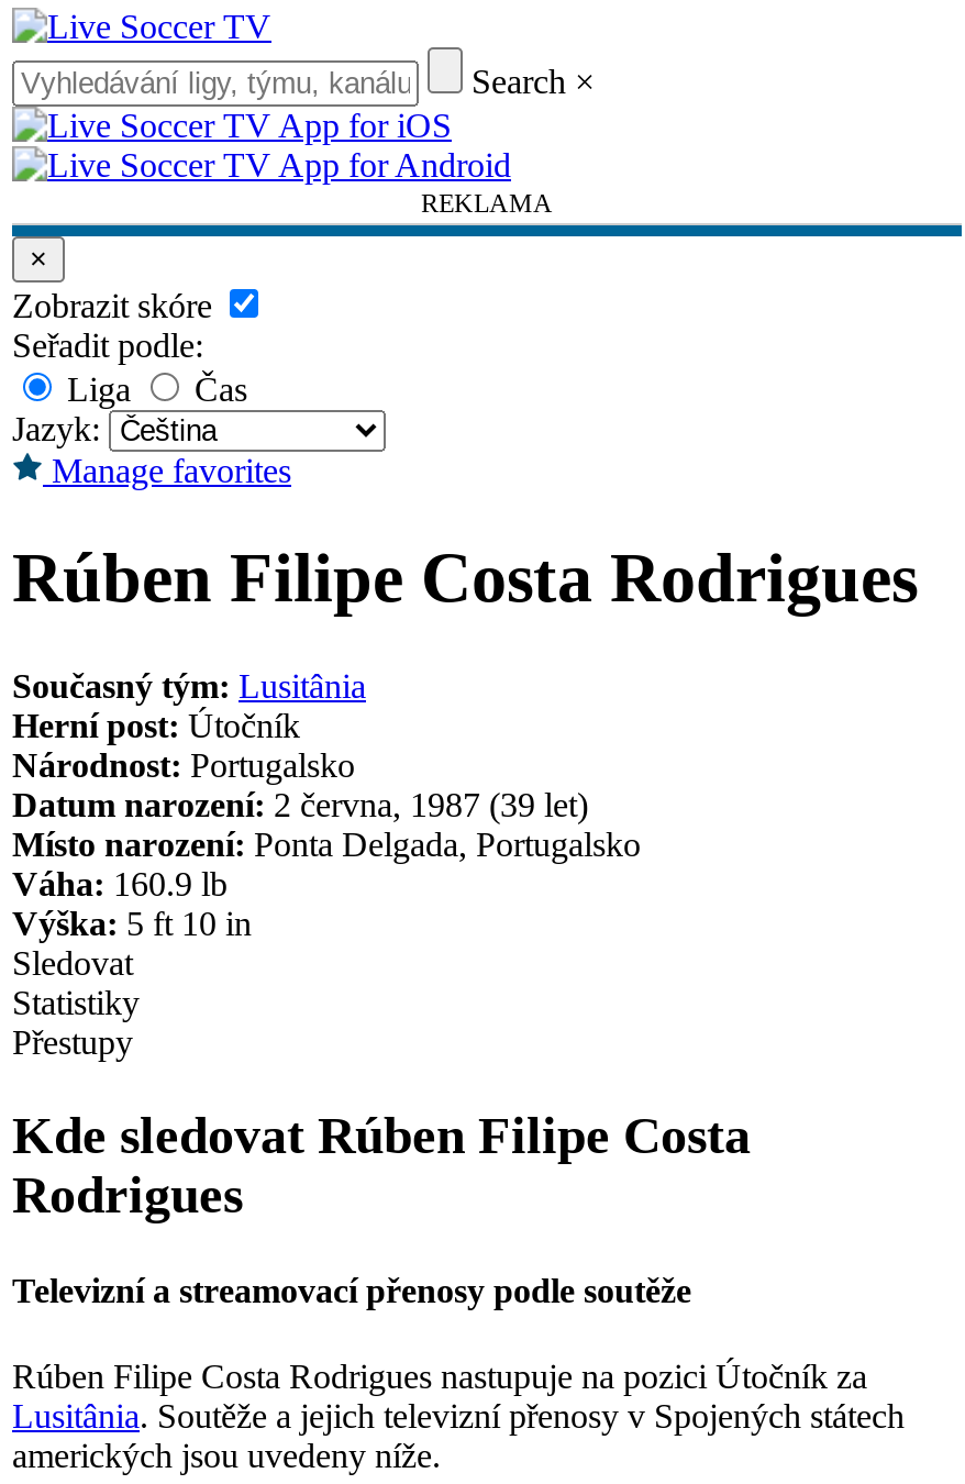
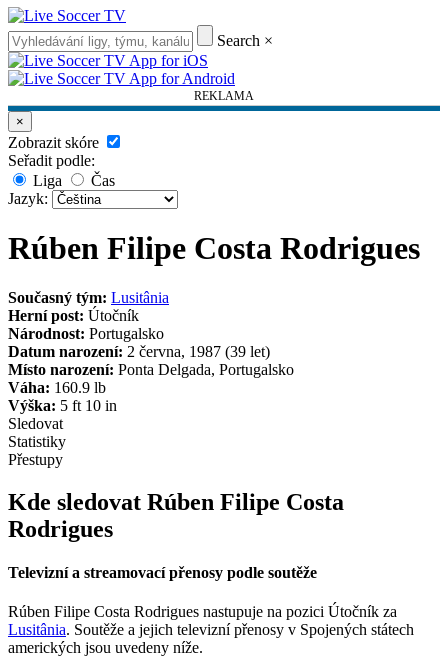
- Manage favorites
